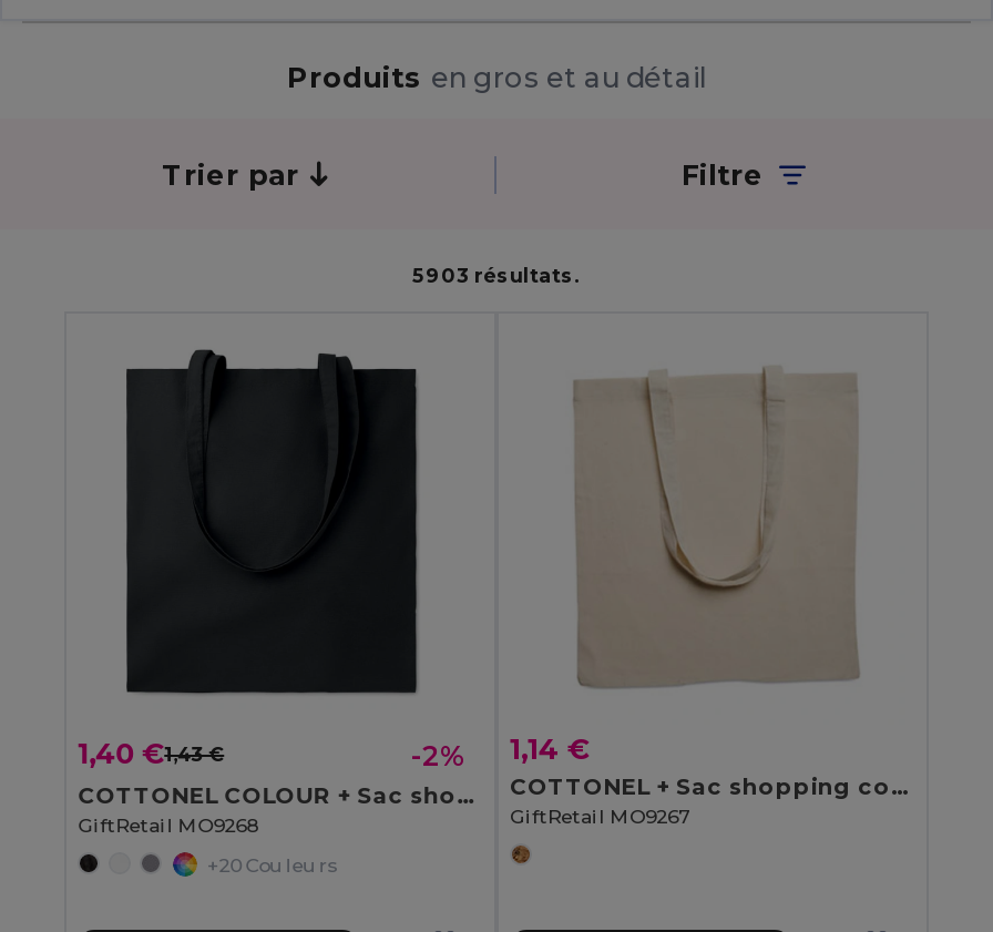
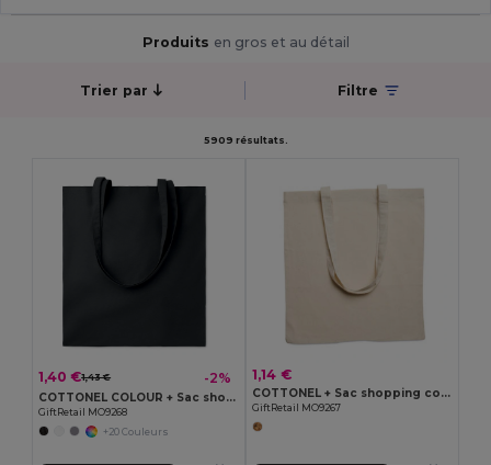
- 5903 résultats.
+ 5909 résultats.
